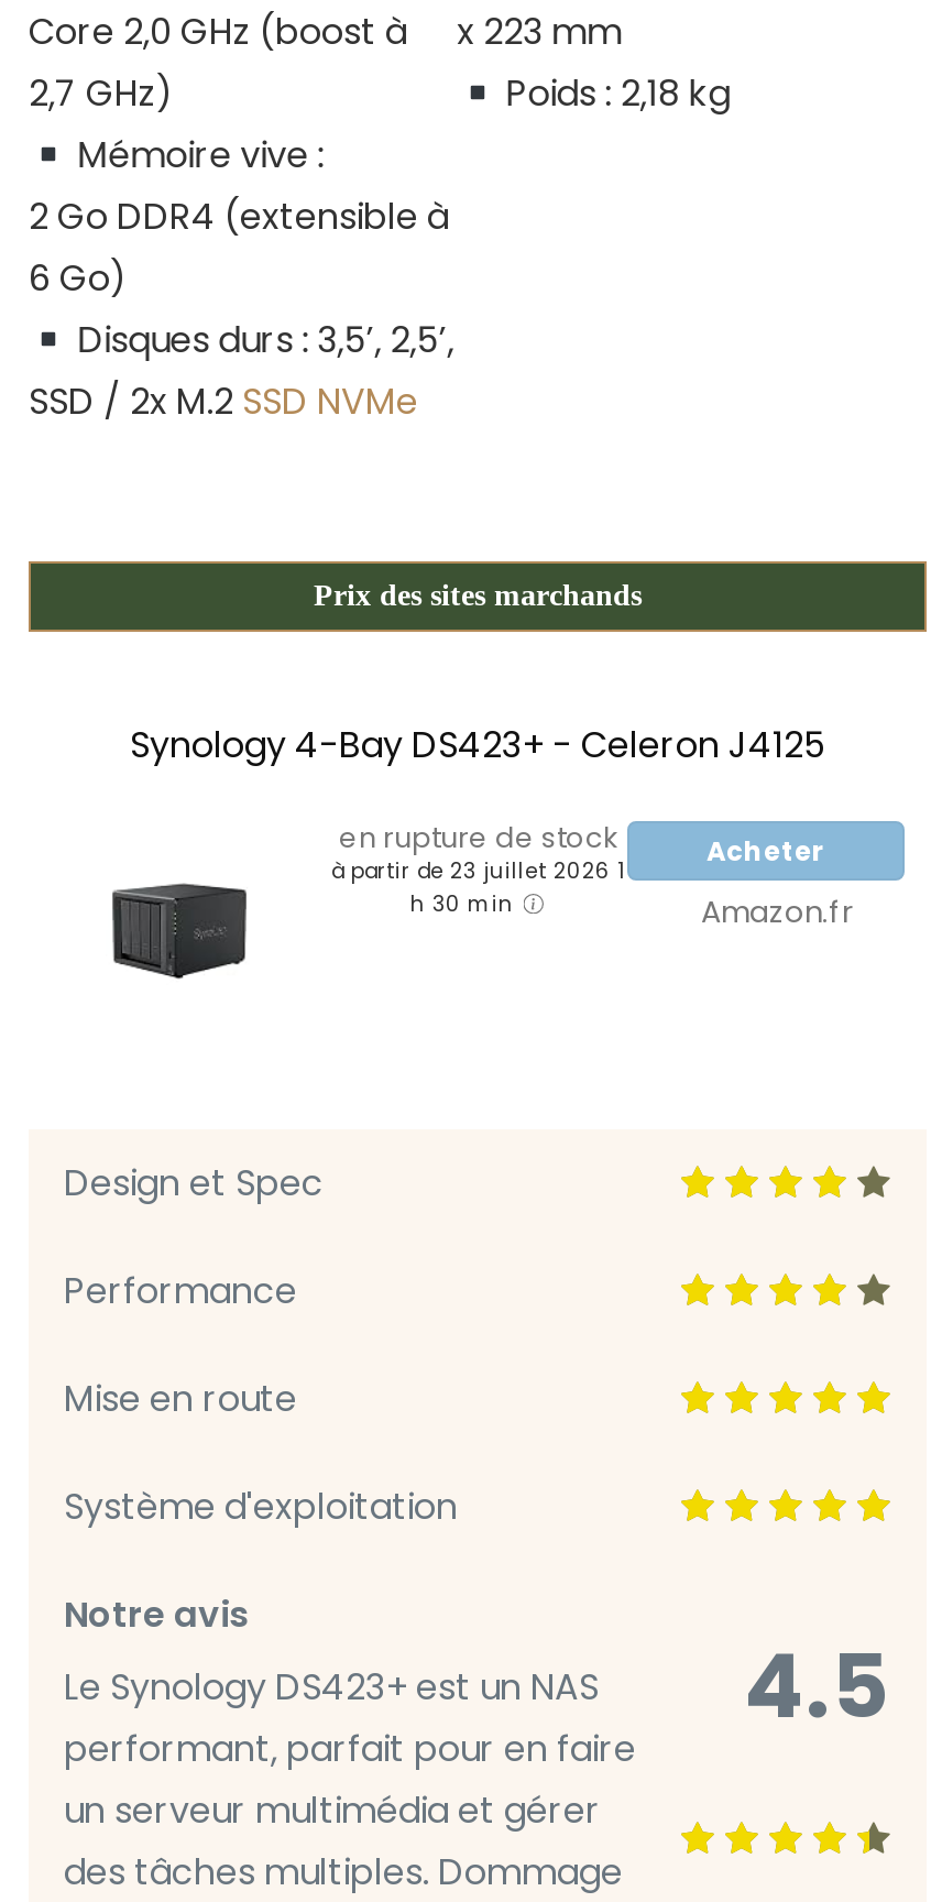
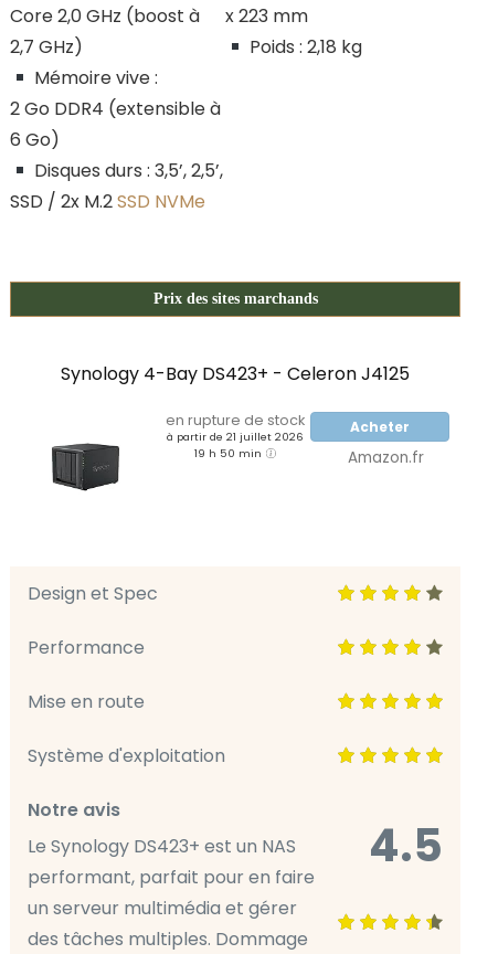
- à partir de 23 juillet 2026 1
- h 30 min
+ à partir de 21 juillet 2026
+ 19 h 50 min
